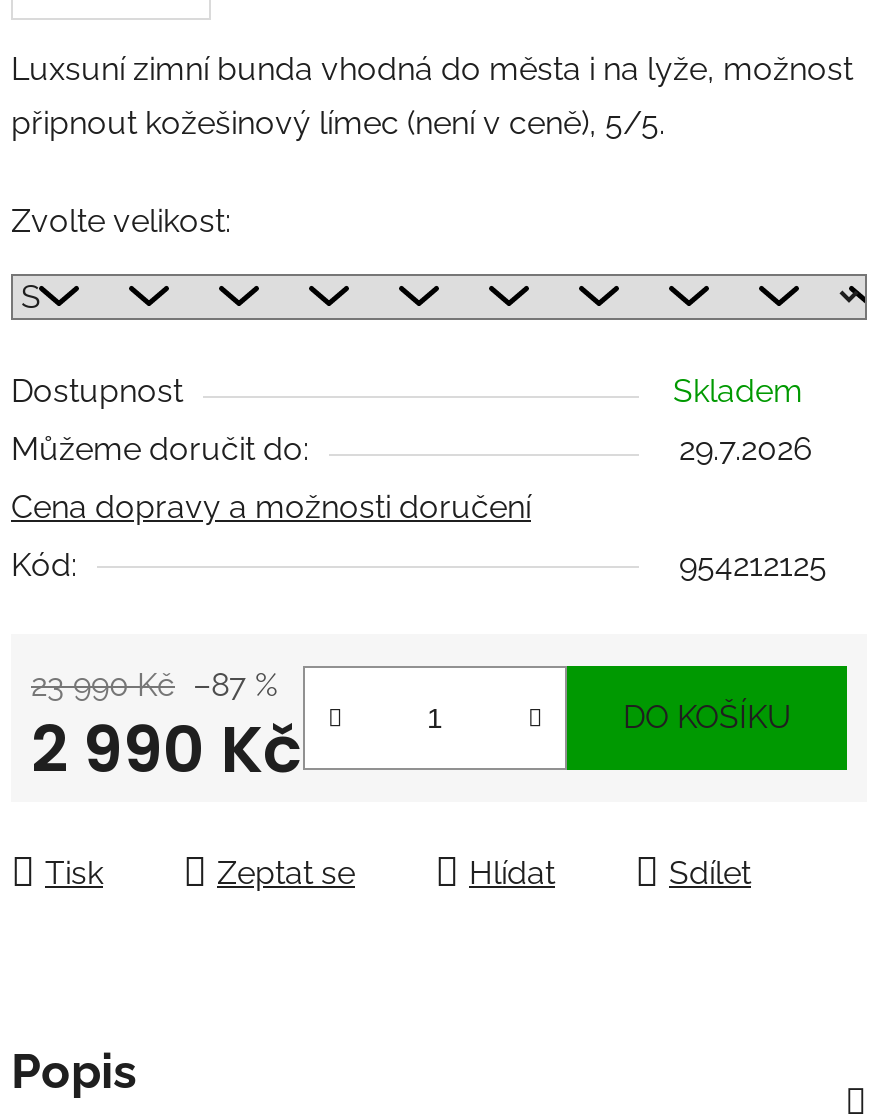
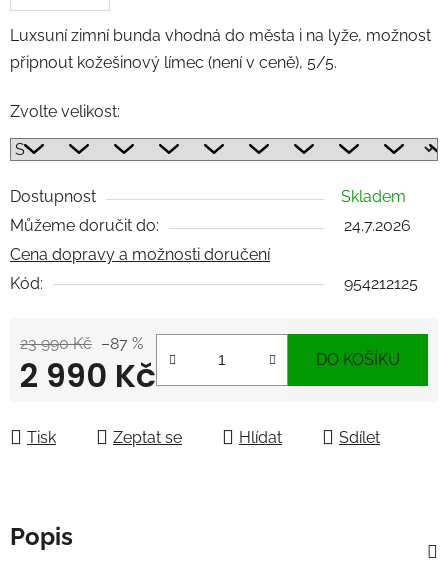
- 29.7.2026
+ 24.7.2026
